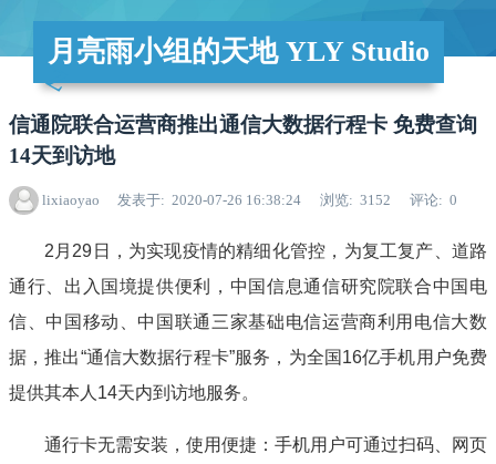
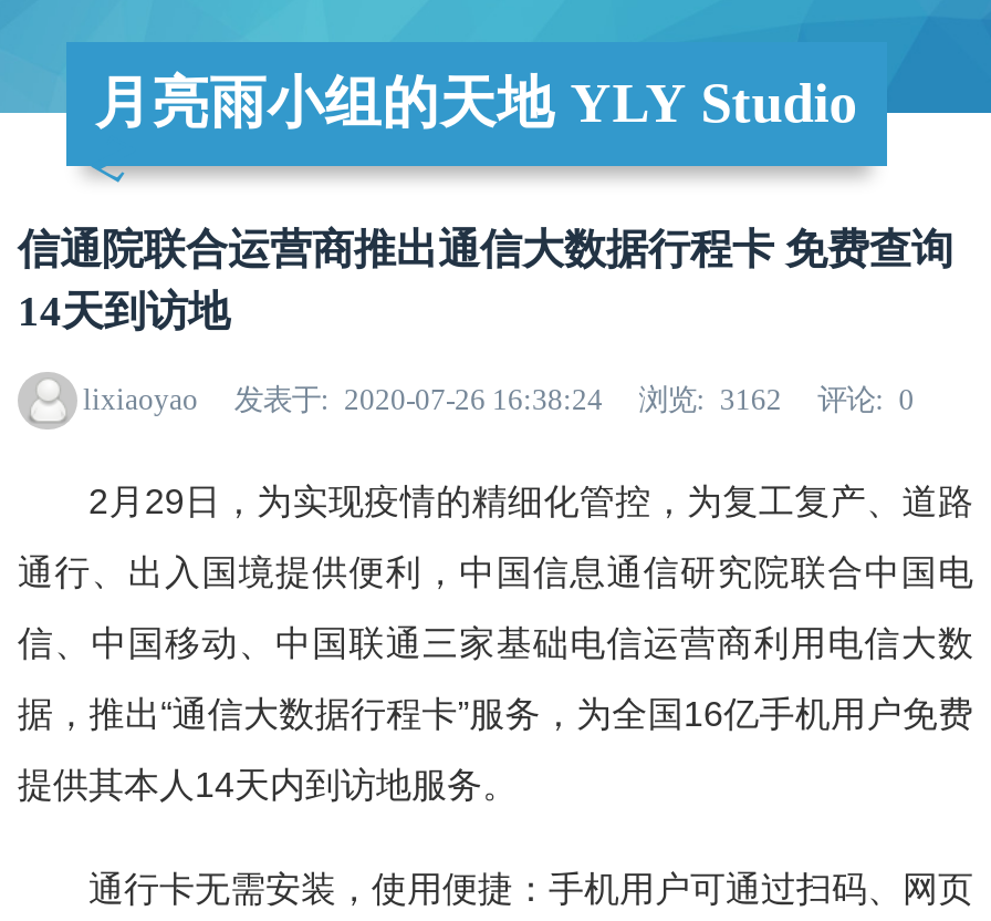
- lixiaoyao 发表于 2020-07-26 16:38:24 浏览 3152 评论 0
+ lixiaoyao 发表于 2020-07-26 16:38:24 浏览 3162 评论 0
